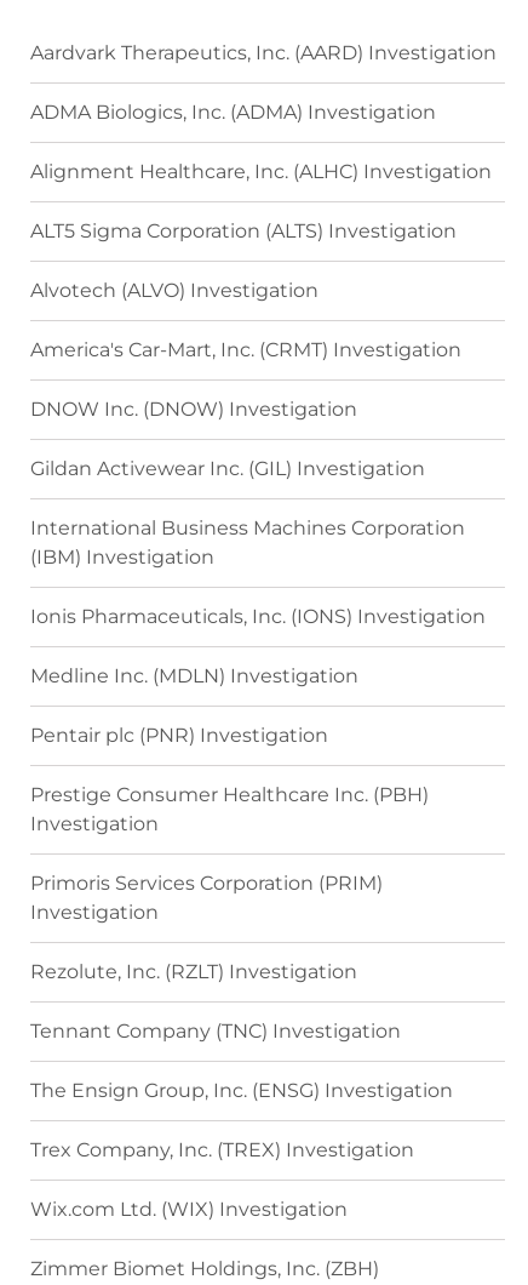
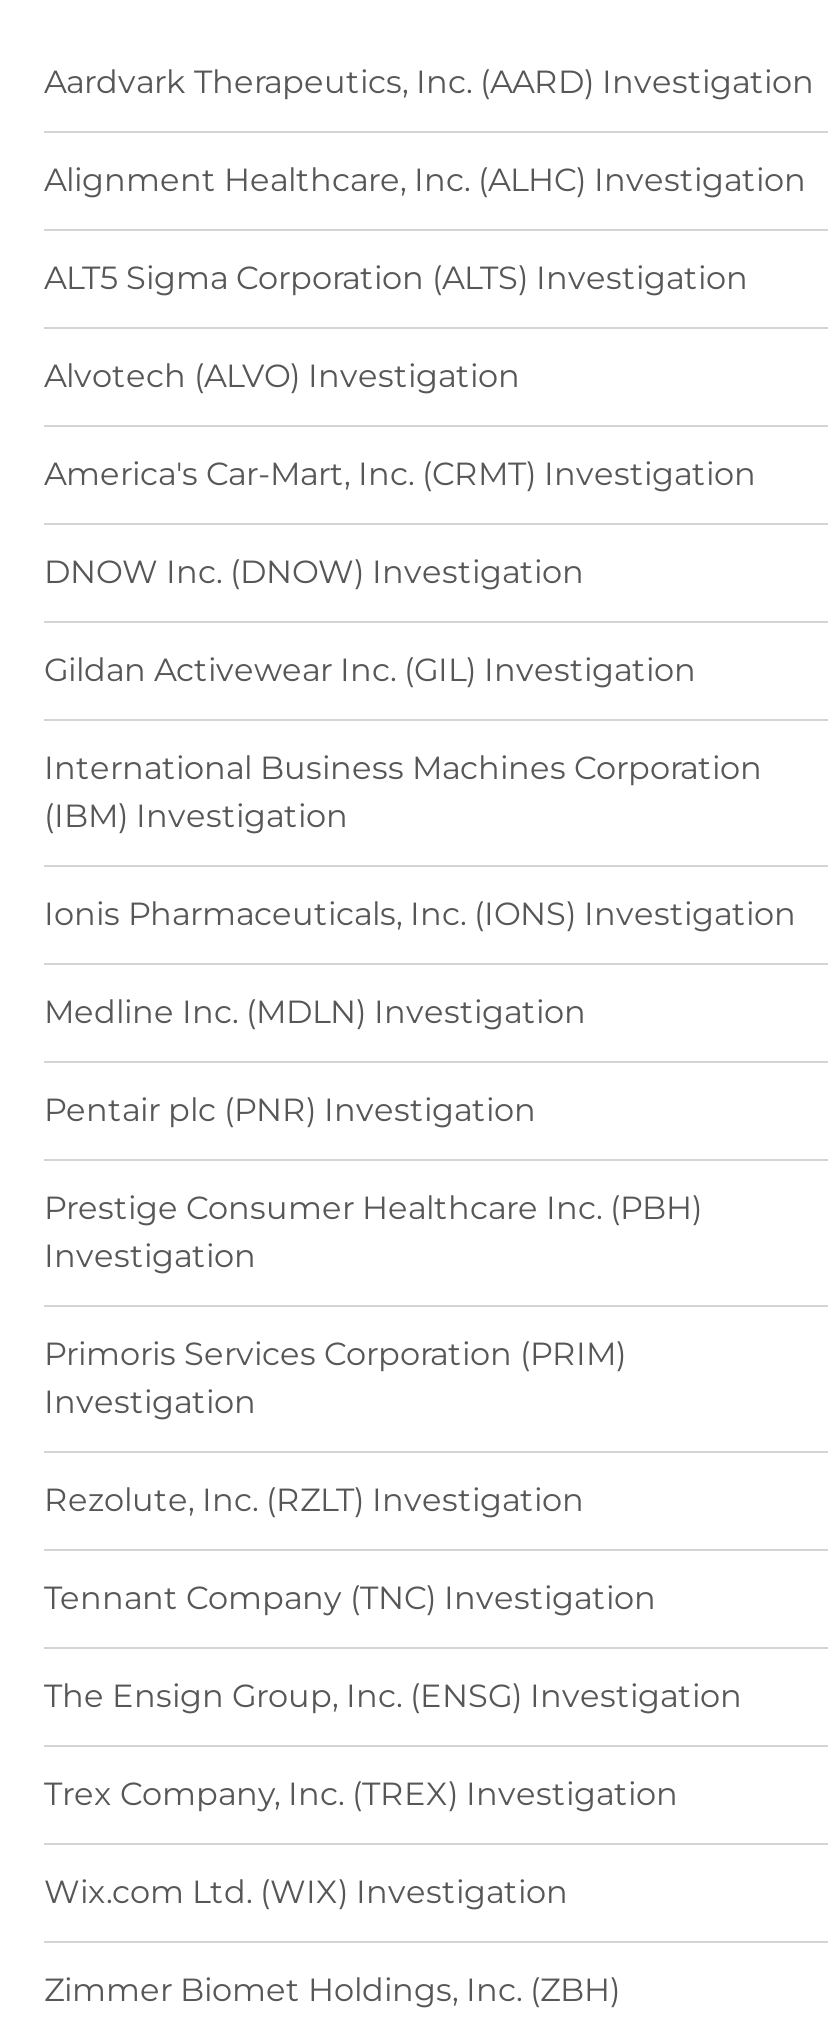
- ADMA Biologics, Inc. (ADMA) Investigation
